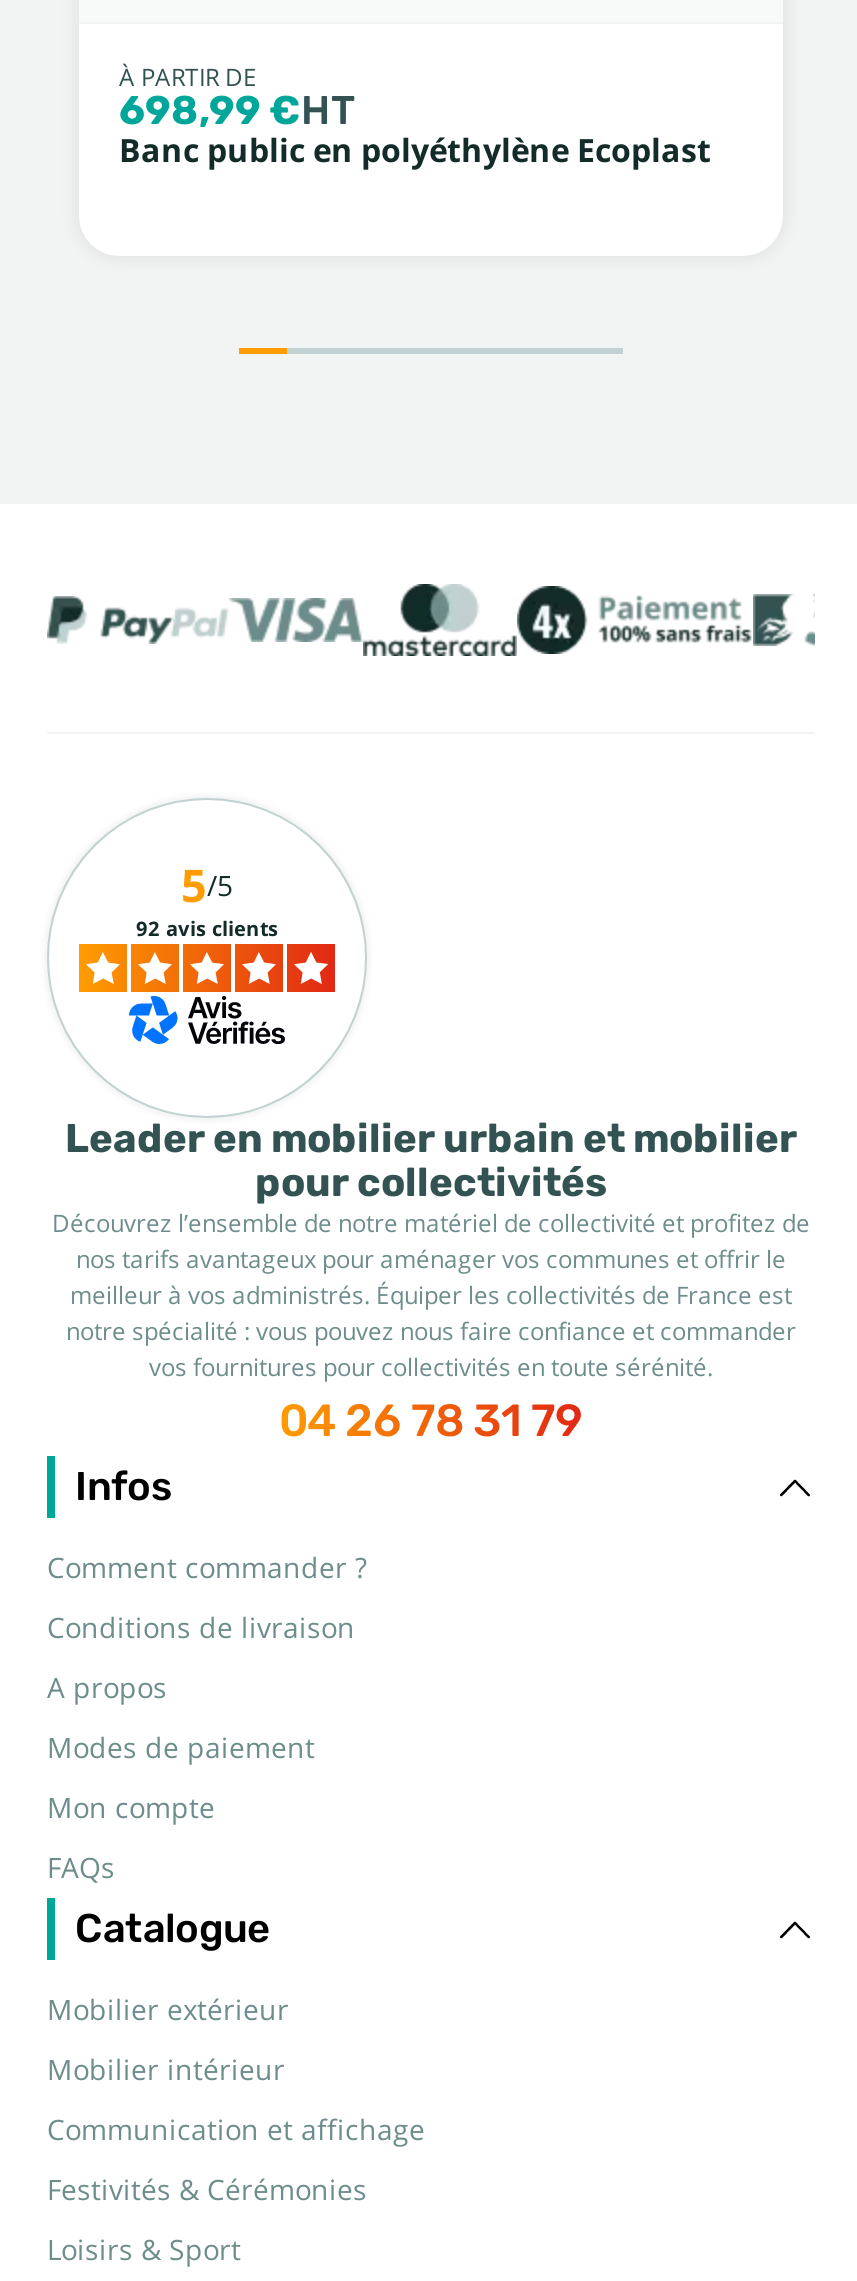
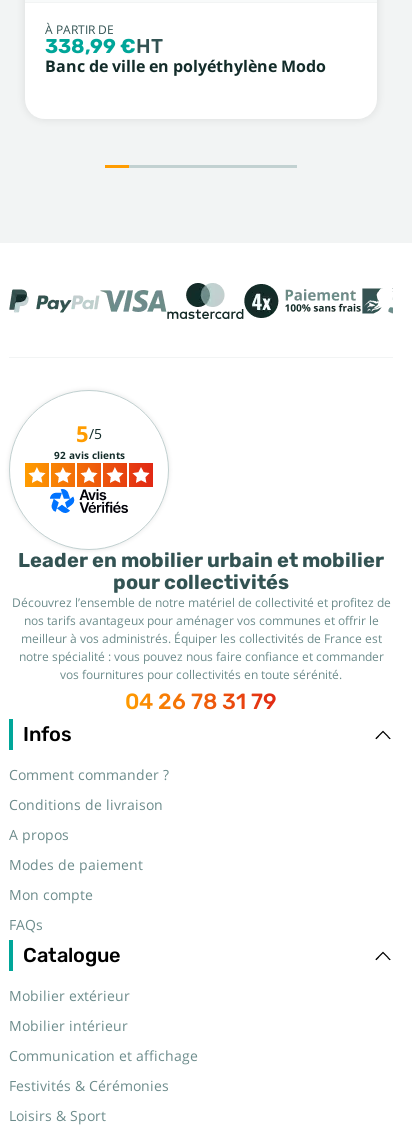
- 698,99 €HT
- Banc public en polyéthylène Ecoplast
+ 338,99 €HT
+ Banc de ville en polyéthylène Modo
